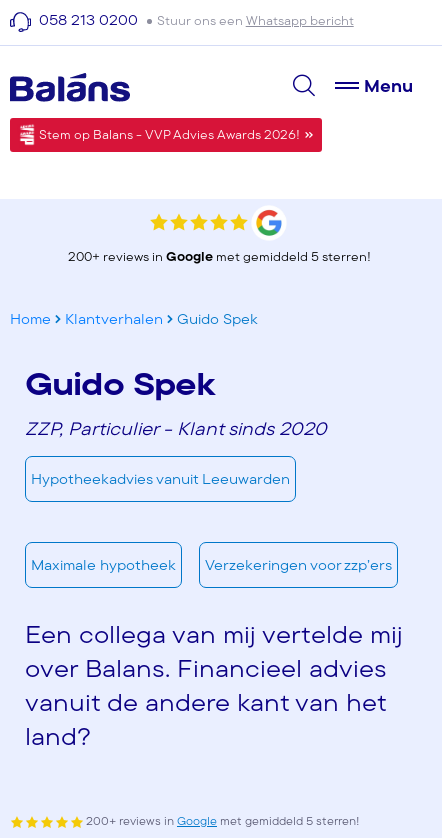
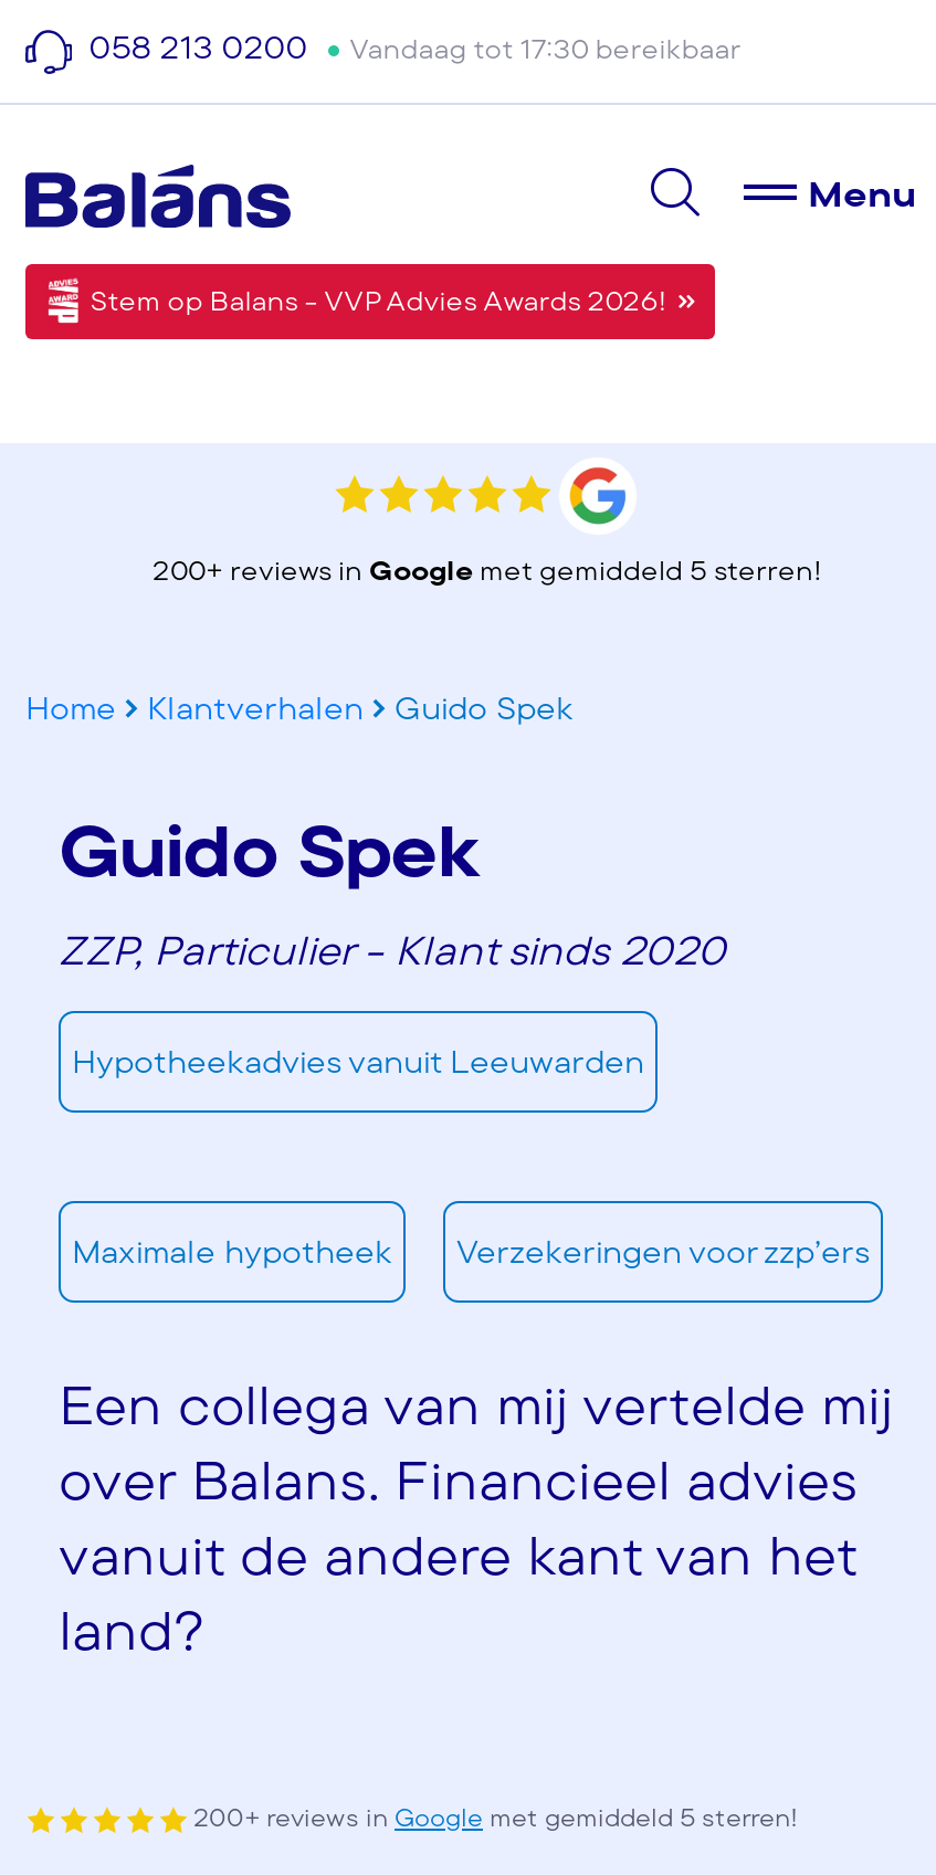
- Stuur ons een Whatsapp bericht
+ Vandaag tot 17:30 bereikbaar
